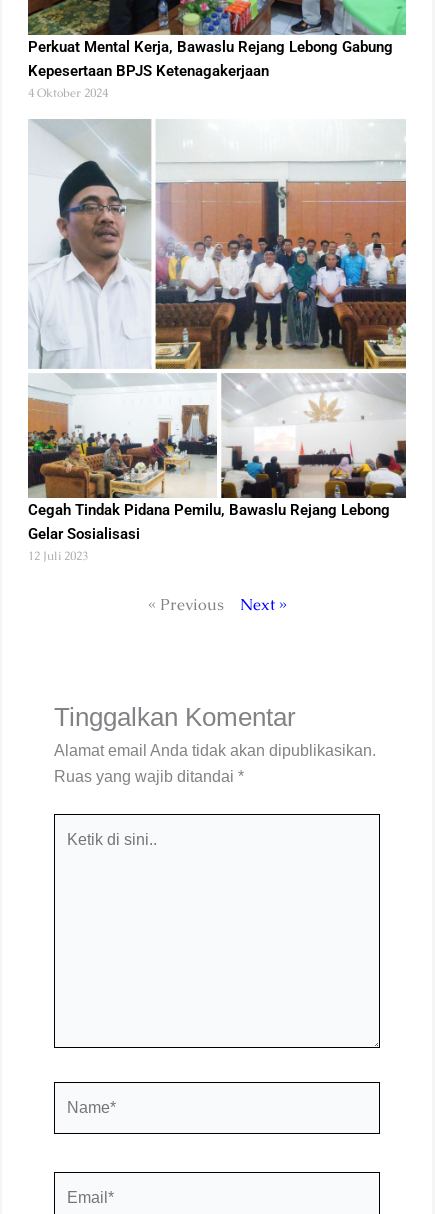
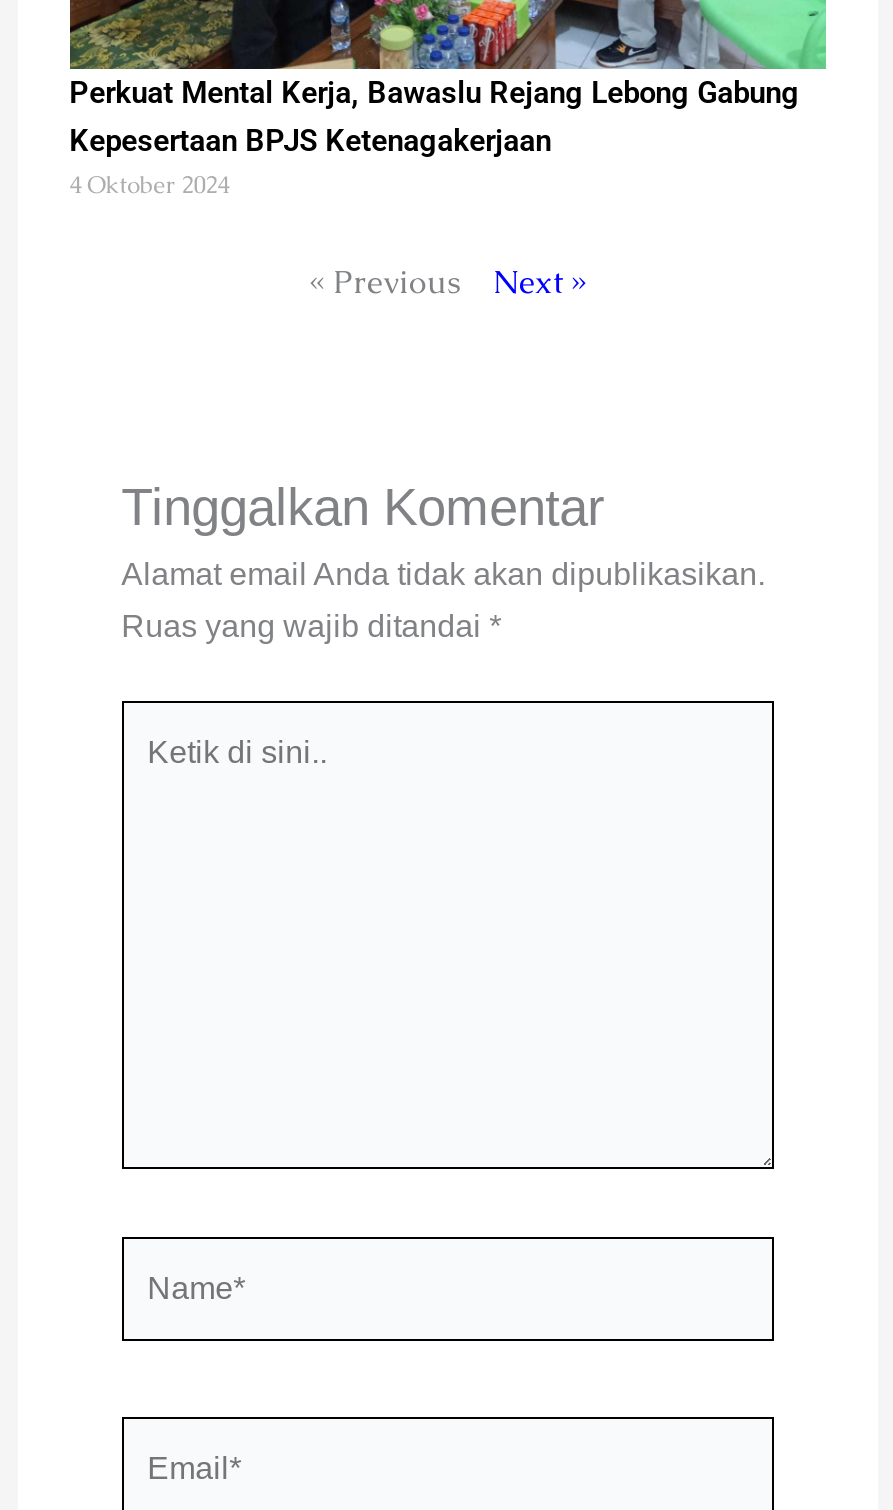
- [image]
- Cegah Tindak Pidana Pemilu, Bawaslu Rejang Lebong
- Gelar Sosialisasi
- 12 Juli 2023
